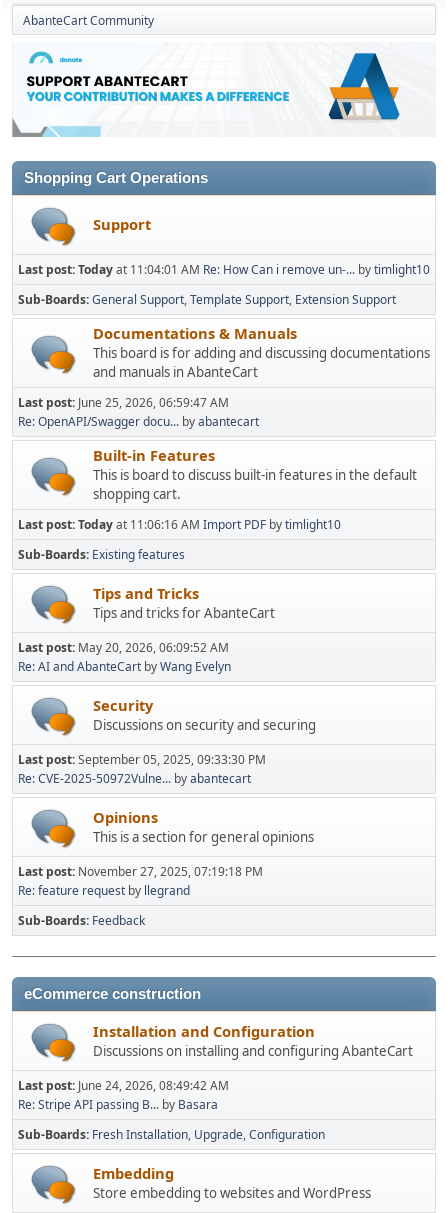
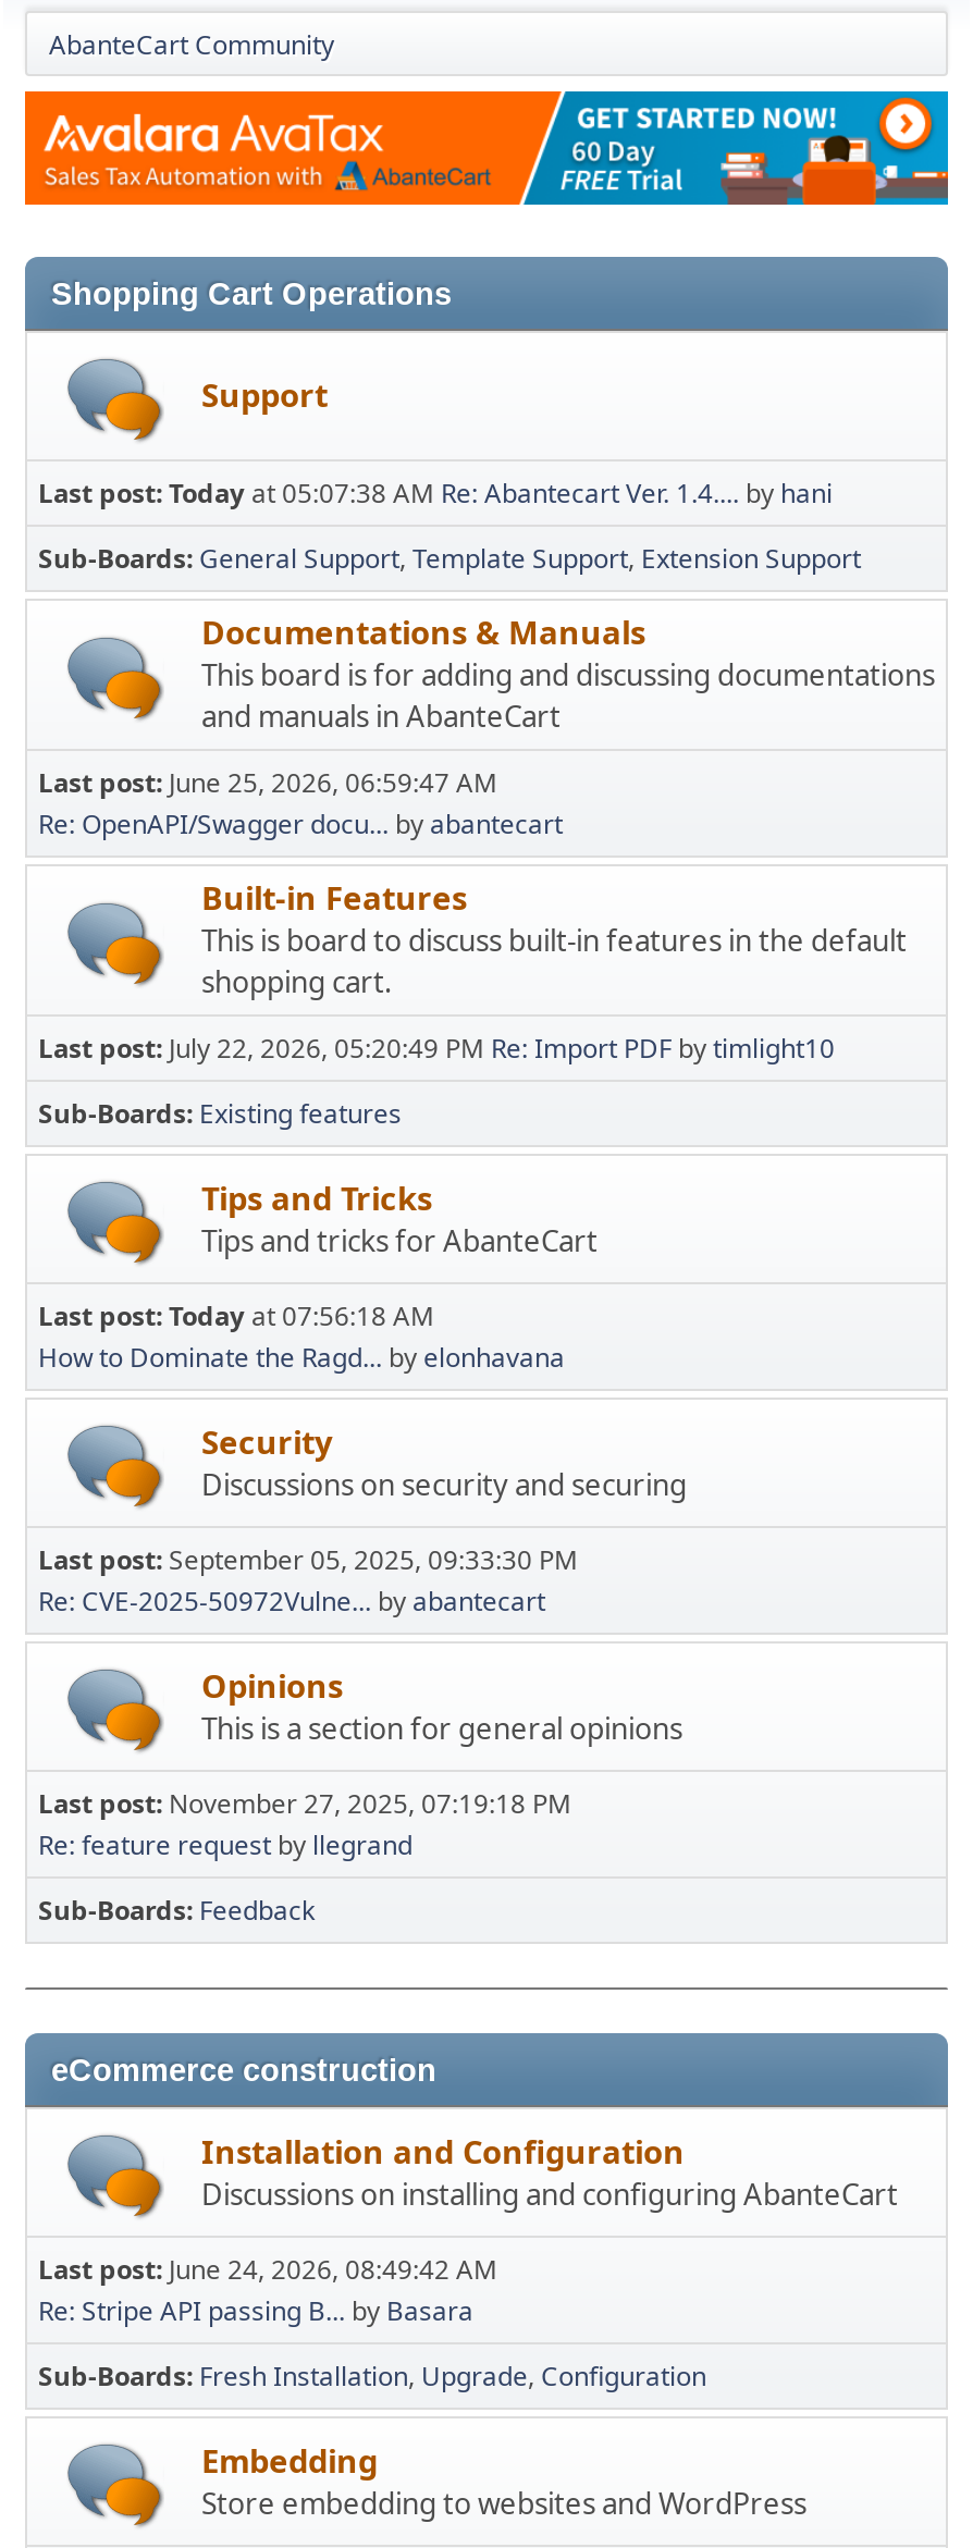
- [image]
+ [image]

- Last post: Today at 11:04:01 AM Re: How Can i remove un-... by timlight10
+ Last post: Today at 05:07:38 AM Re: Abantecart Ver. 1.4.... by hani

- Last post: Today at 11:06:16 AM Import PDF by timlight10
+ Last post: July 22, 2026, 05:20:49 PM Re: Import PDF by timlight10

- Last post: May 20, 2026, 06:09:52 AM
- Re: AI and AbanteCart by Wang Evelyn
+ Last post: Today at 07:56:18 AM
+ How to Dominate the Ragd... by elonhavana
